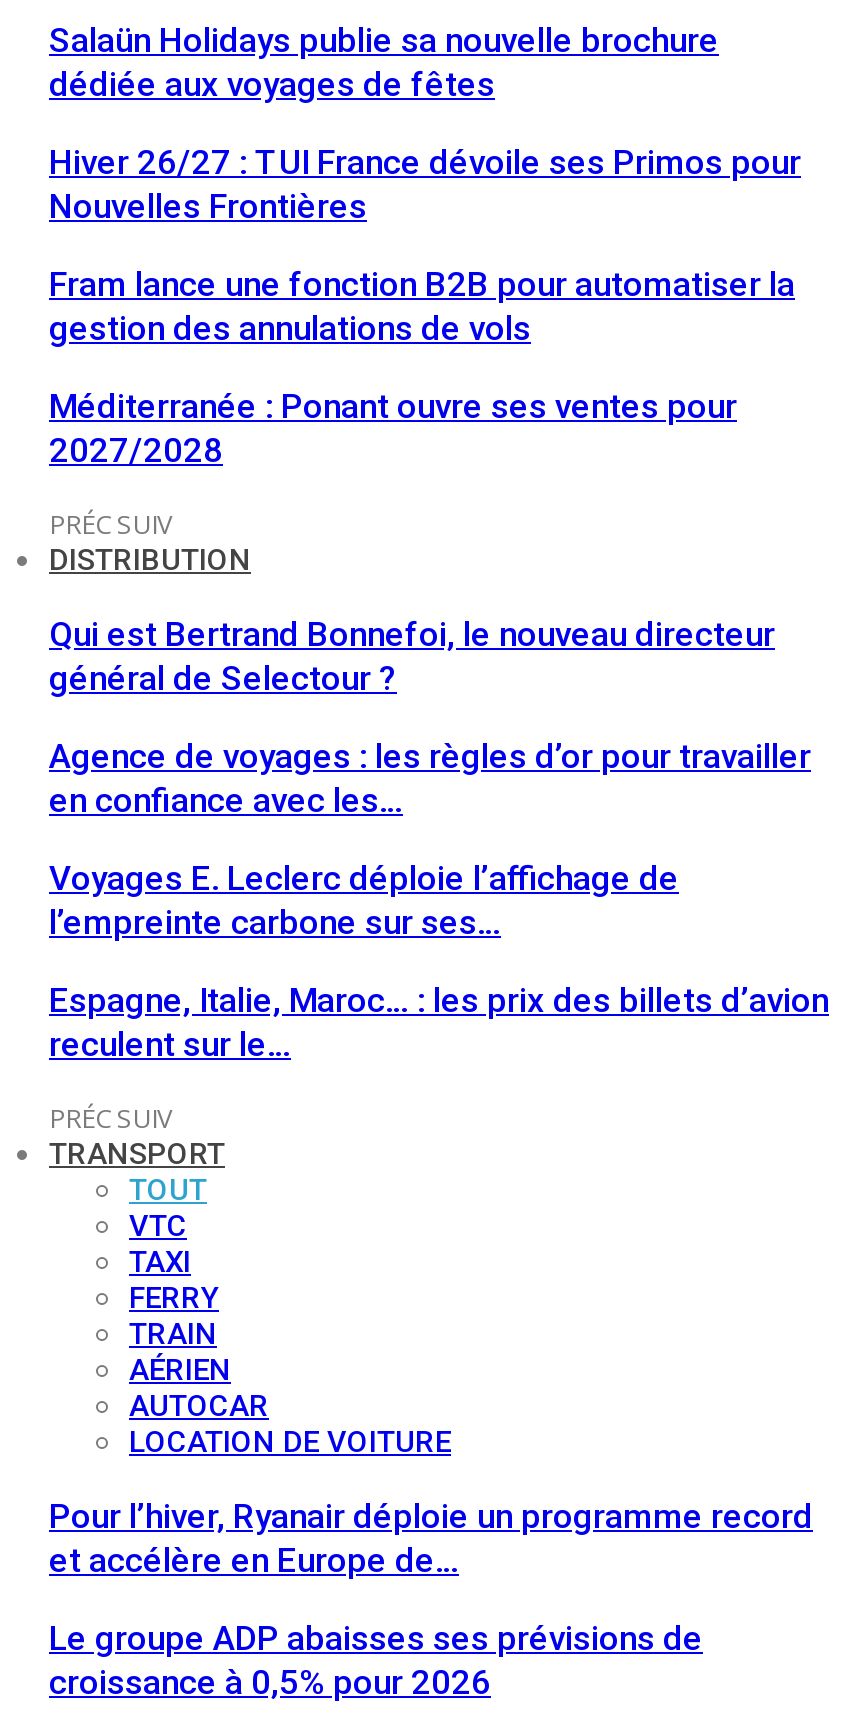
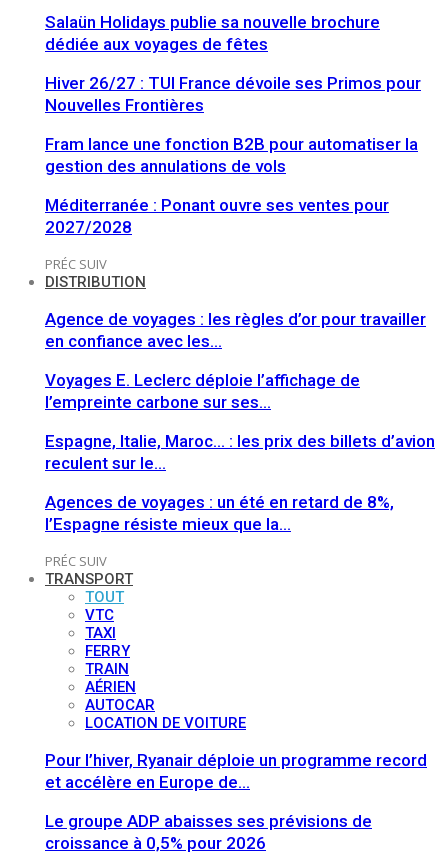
- Qui est Bertrand Bonnefoi, le nouveau directeur
- général de Selectour ?

moved up: Agence de voyages : les règles d’or pour travailler | en confiance avec les… | Voyages E. Leclerc déploie l’affichage de | l’empreinte carbone sur ses… | Espagne, Italie, Maroc… : les prix des billets d’avion | reculent sur le…

+ Agences de voyages : un été en retard de 8%,
+ l’Espagne résiste mieux que la…
